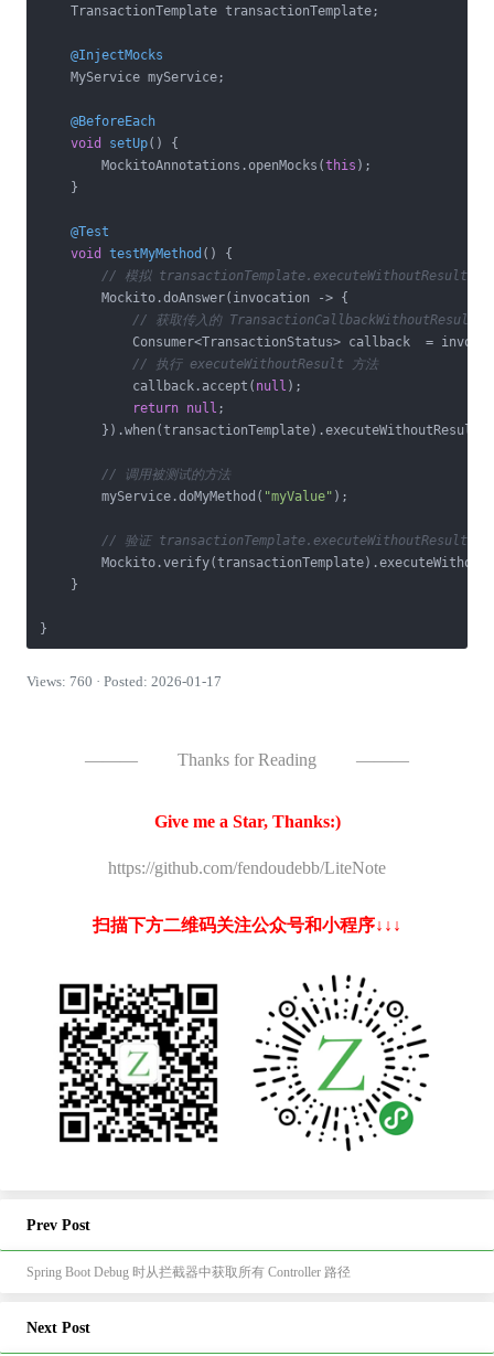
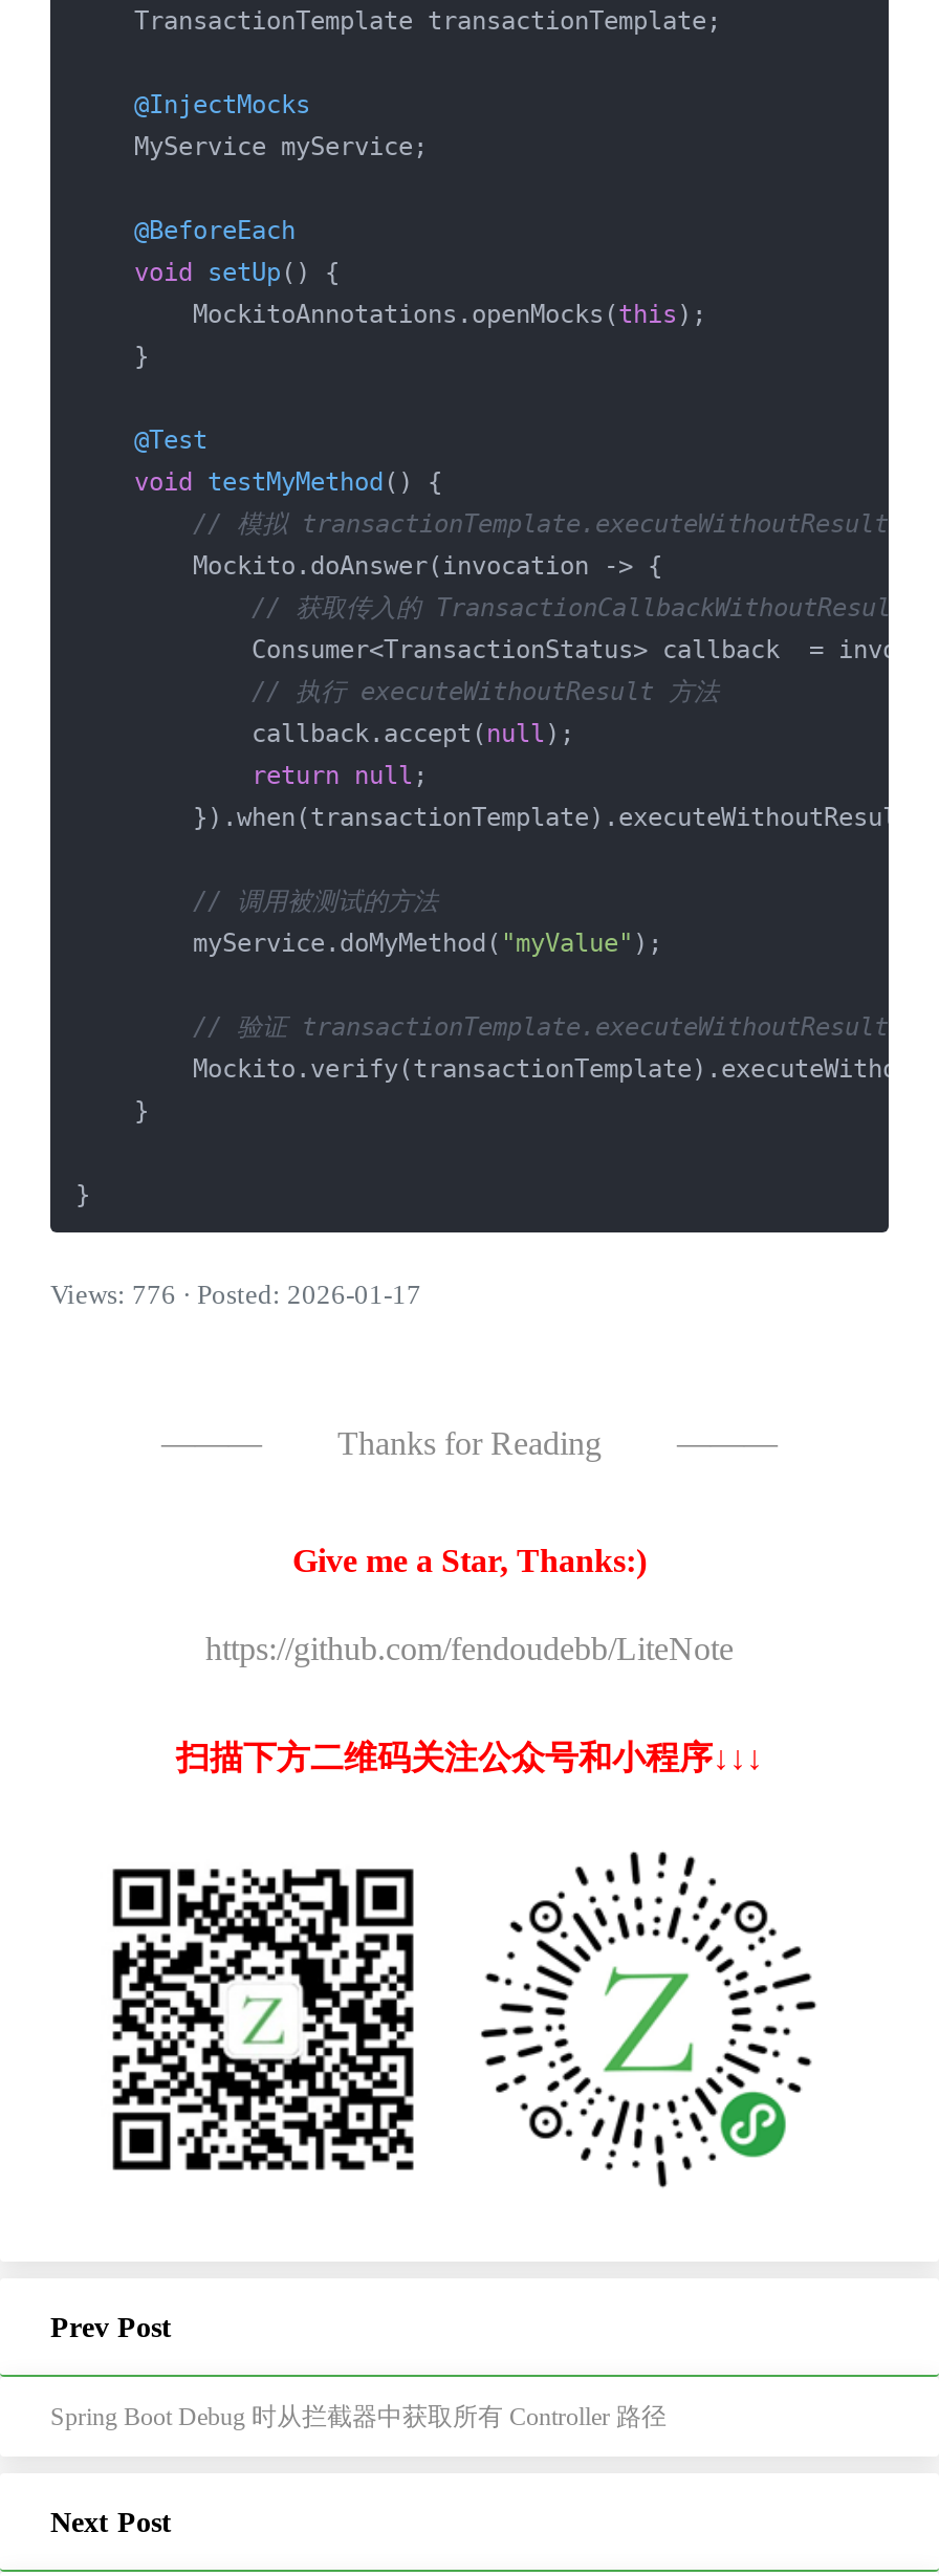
- Views: 760 · Posted: 2026-01-17
+ Views: 776 · Posted: 2026-01-17
